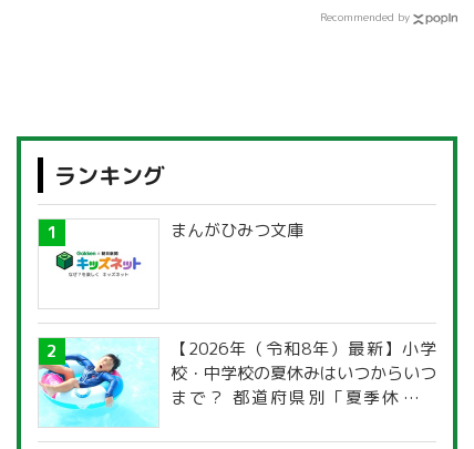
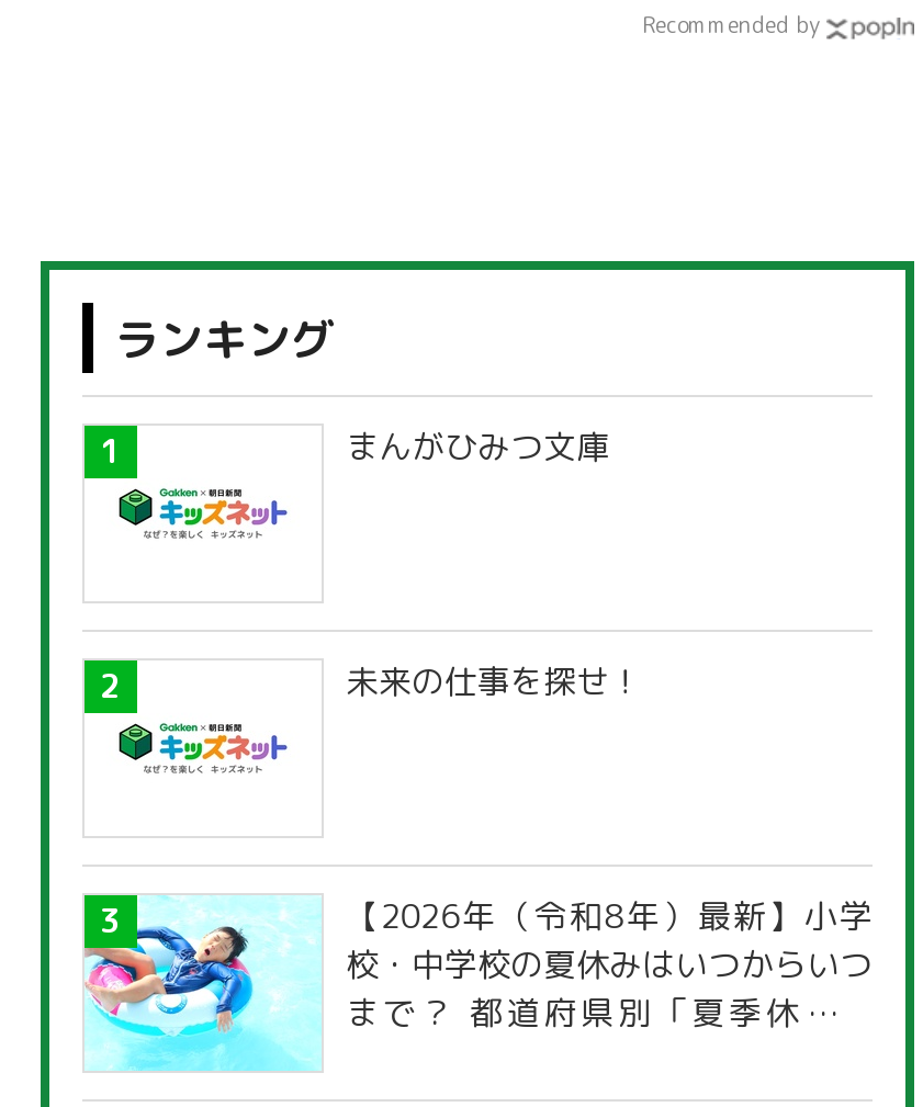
+ 未来の仕事を探せ！
